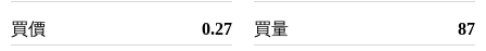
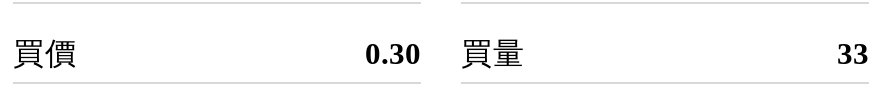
- 0.27 買量
+ 0.30 買量

- 87
+ 33
